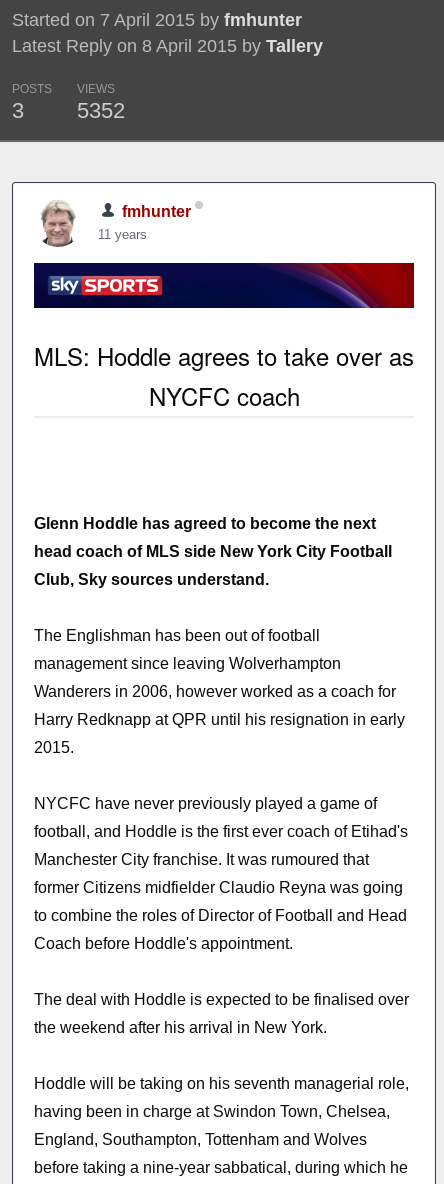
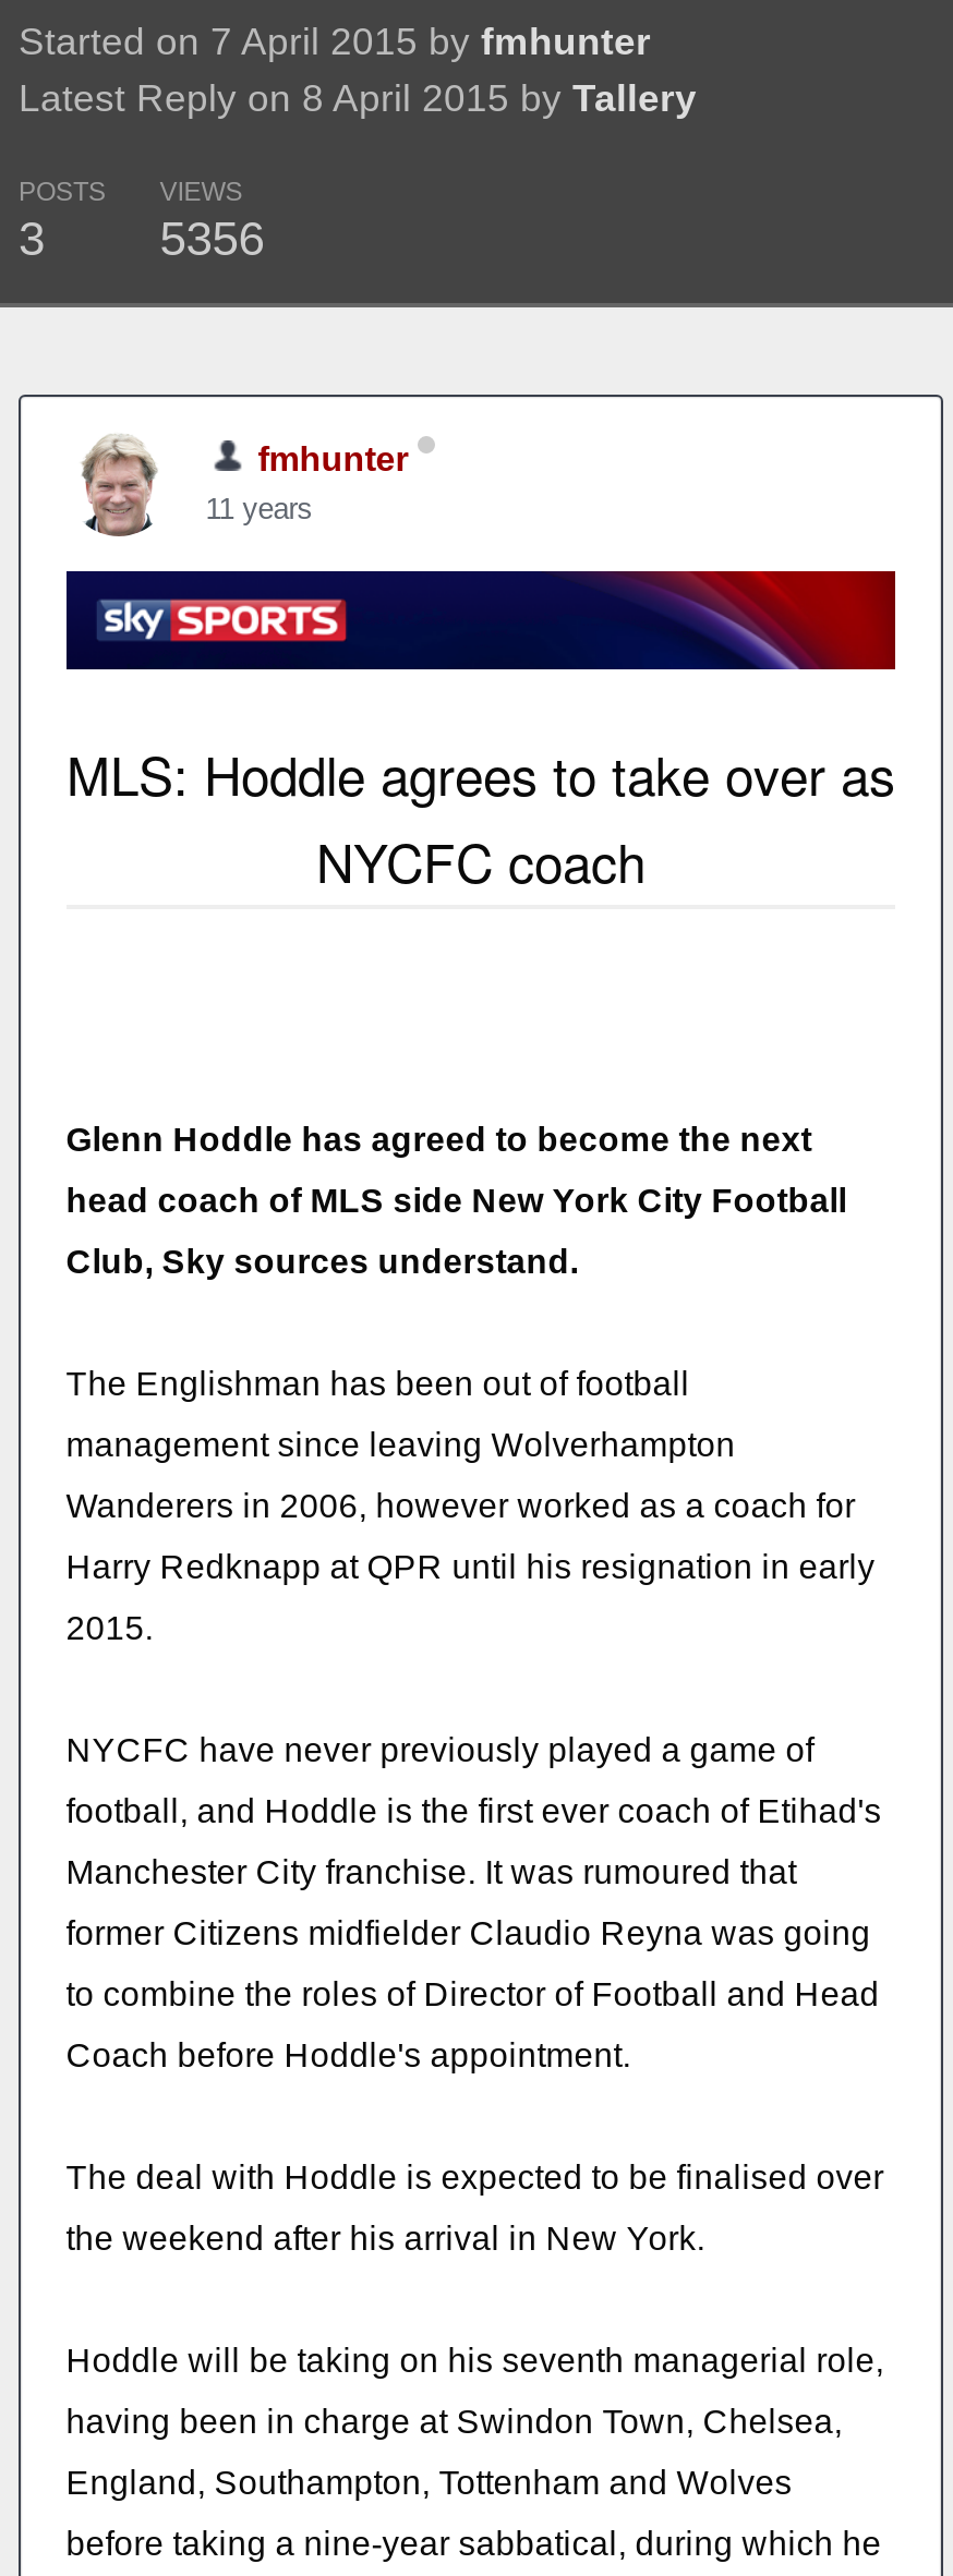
- 5352
+ 5356
